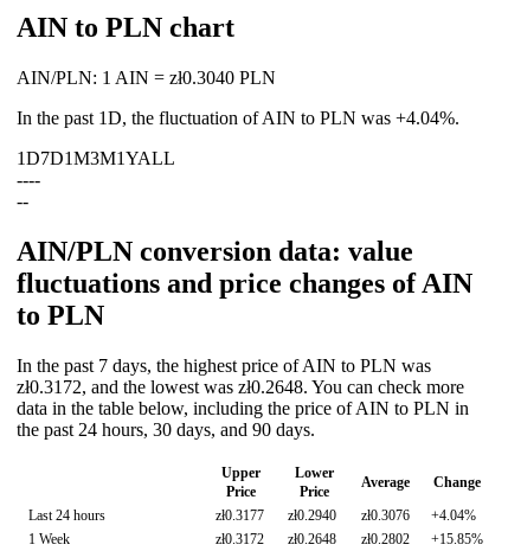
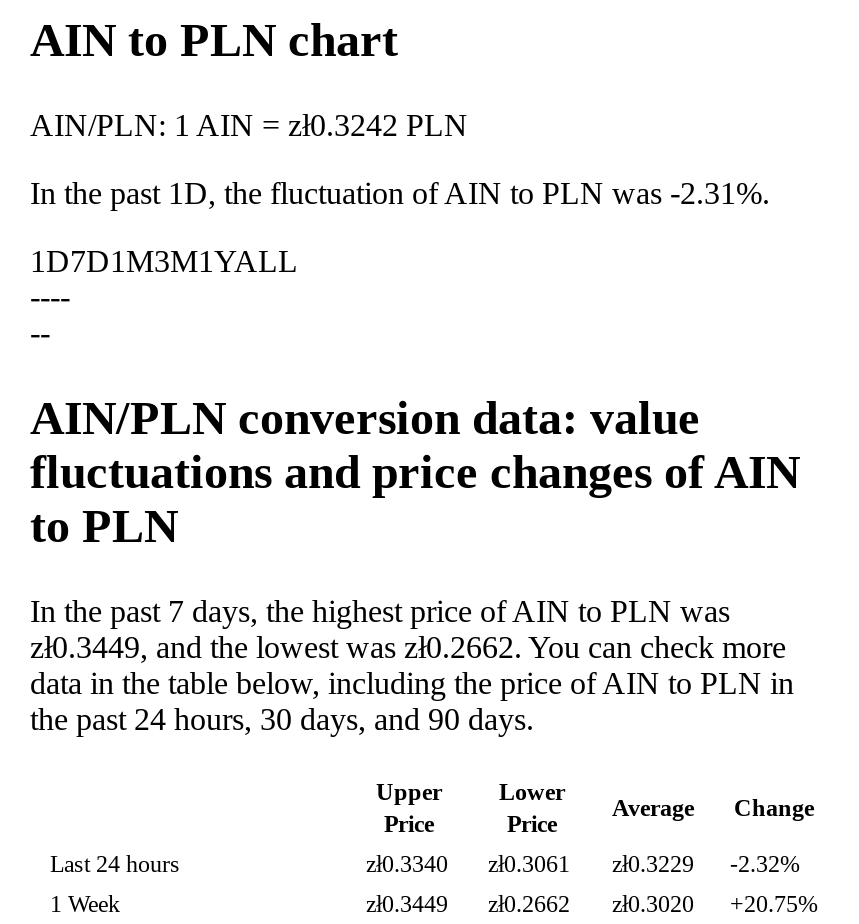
- AIN/PLN: 1 AIN = zł0.3040 PLN
+ AIN/PLN: 1 AIN = zł0.3242 PLN

- In the past 1D, the fluctuation of AIN to PLN was +4.04%.
+ In the past 1D, the fluctuation of AIN to PLN was -2.31%.

- zł0.3172, and the lowest was zł0.2648. You can check more
+ zł0.3449, and the lowest was zł0.2662. You can check more

- zł0.3177
- zł0.2940
- zł0.3076
- +4.04%
+ zł0.3340
+ zł0.3061
+ zł0.3229
+ -2.32%

- zł0.3172
- zł0.2648
- zł0.2802
- +15.85%
+ zł0.3449
+ zł0.2662
+ zł0.3020
+ +20.75%
